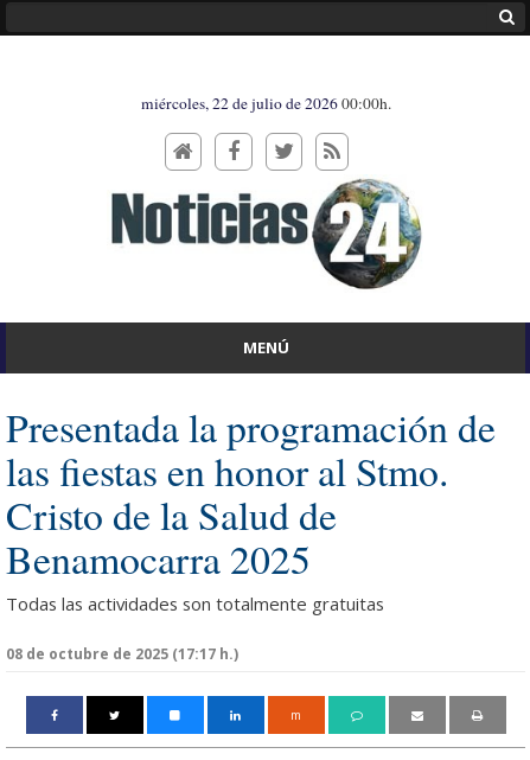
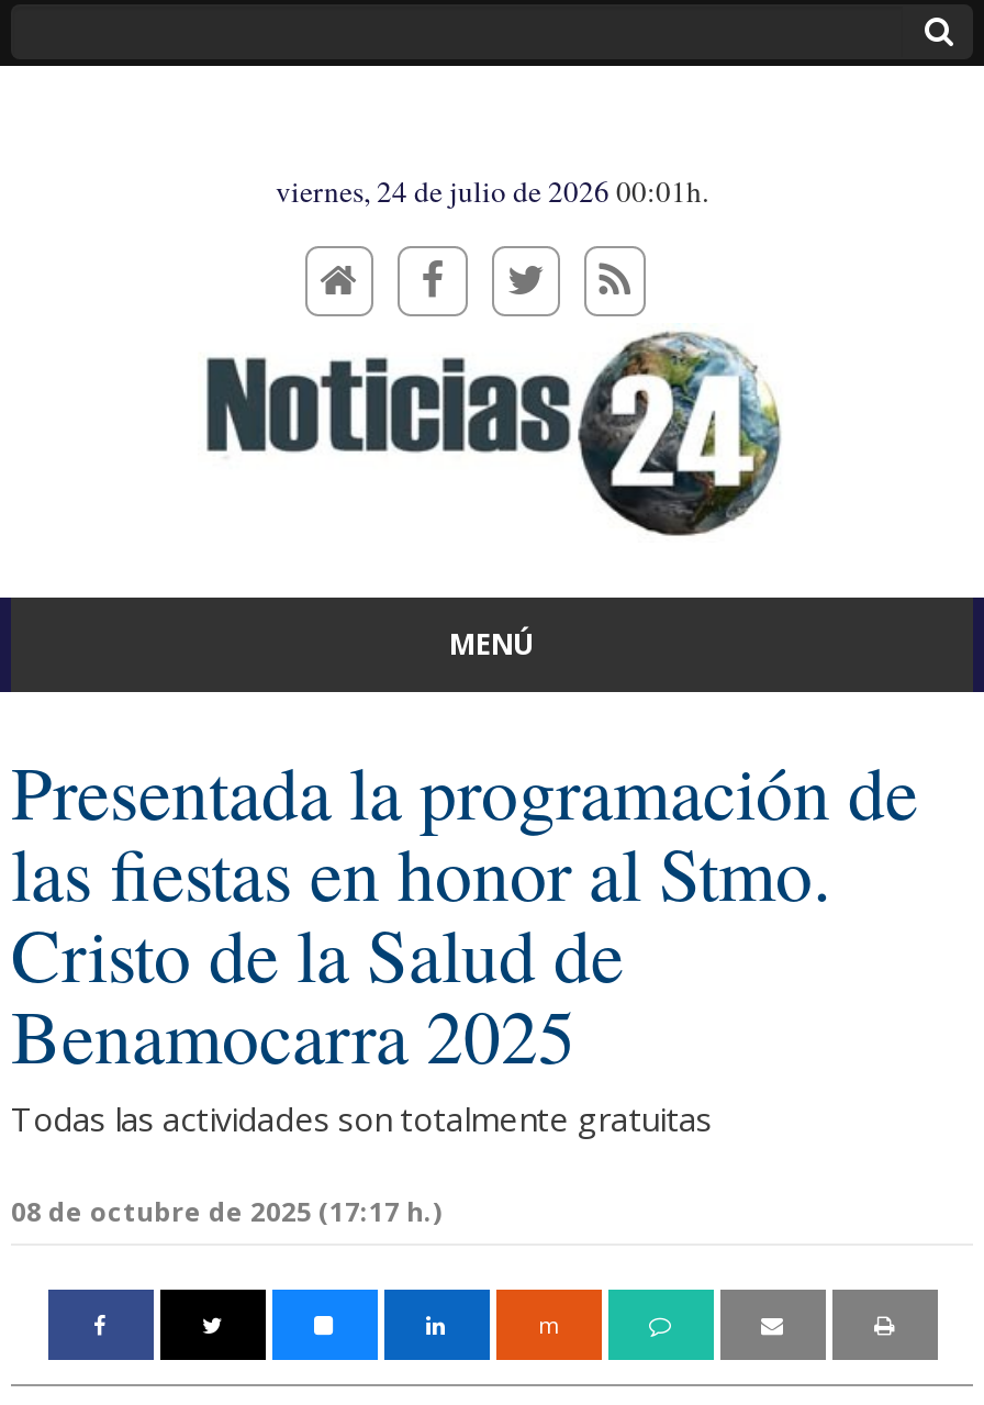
- miércoles, 22 de julio de 2026 00:00h.
+ viernes, 24 de julio de 2026 00:01h.
